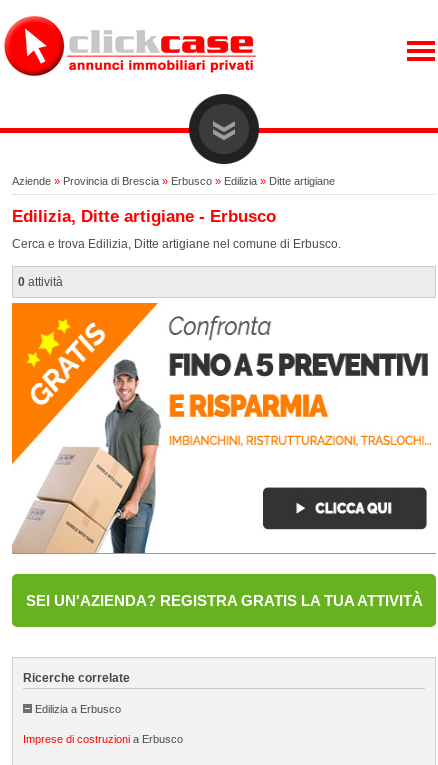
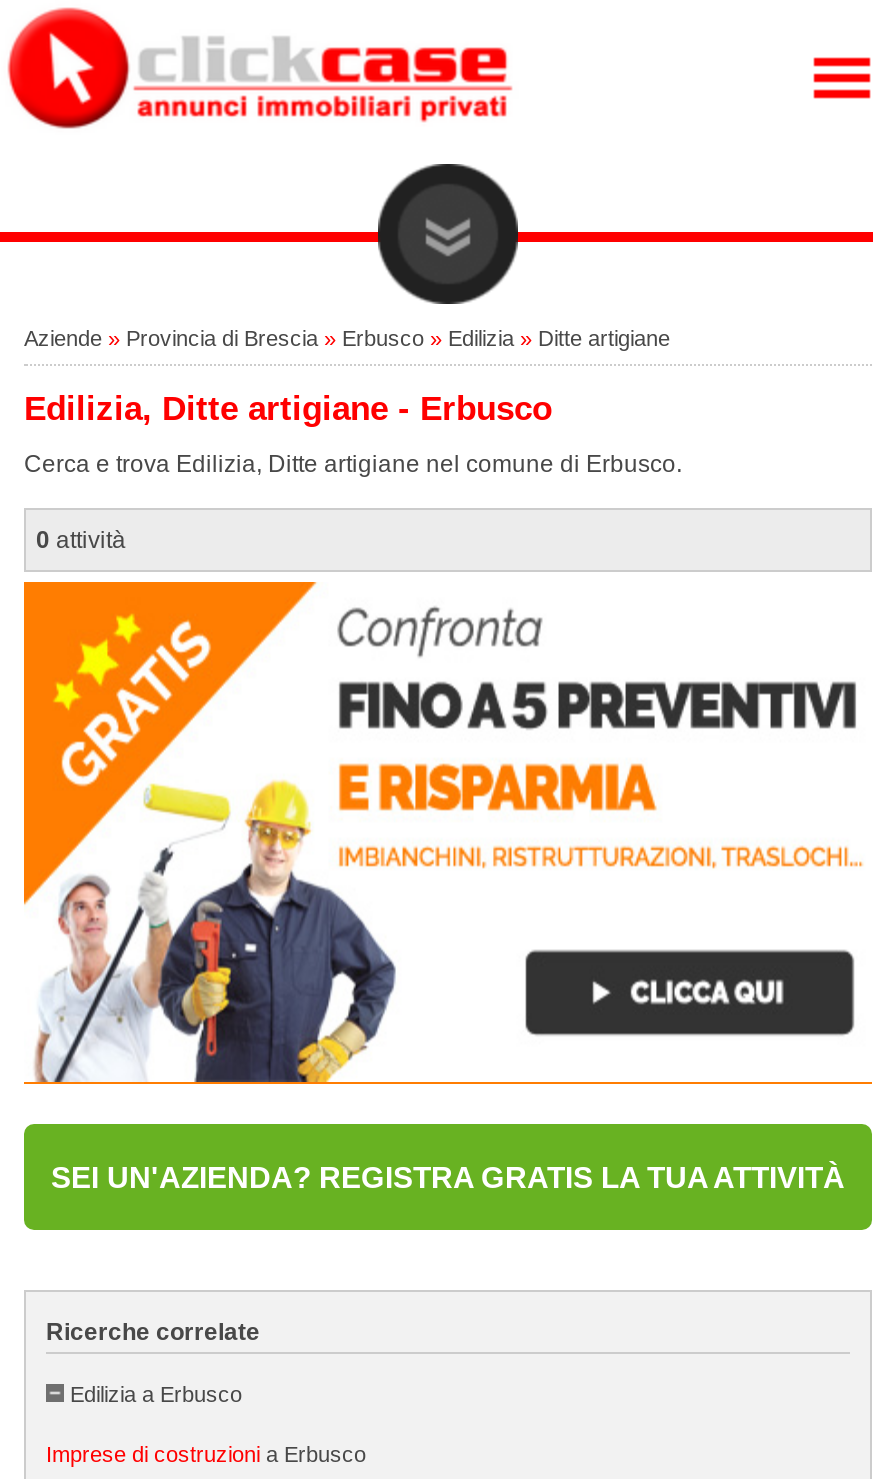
- [image]
+ [image]
